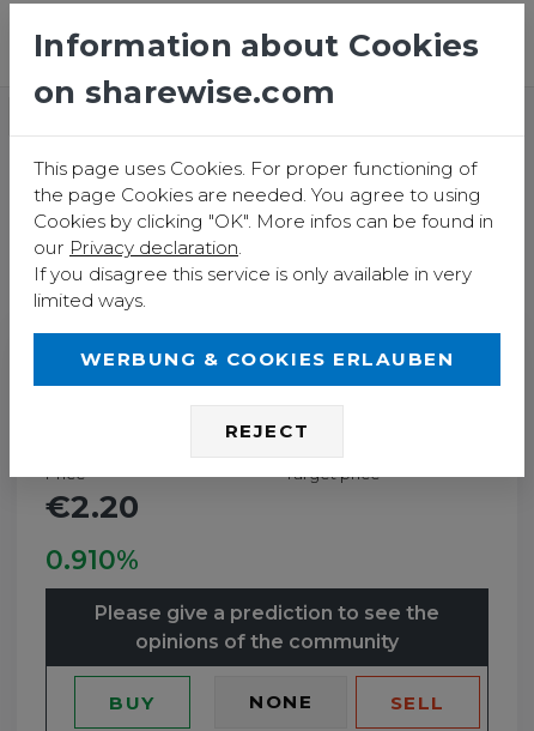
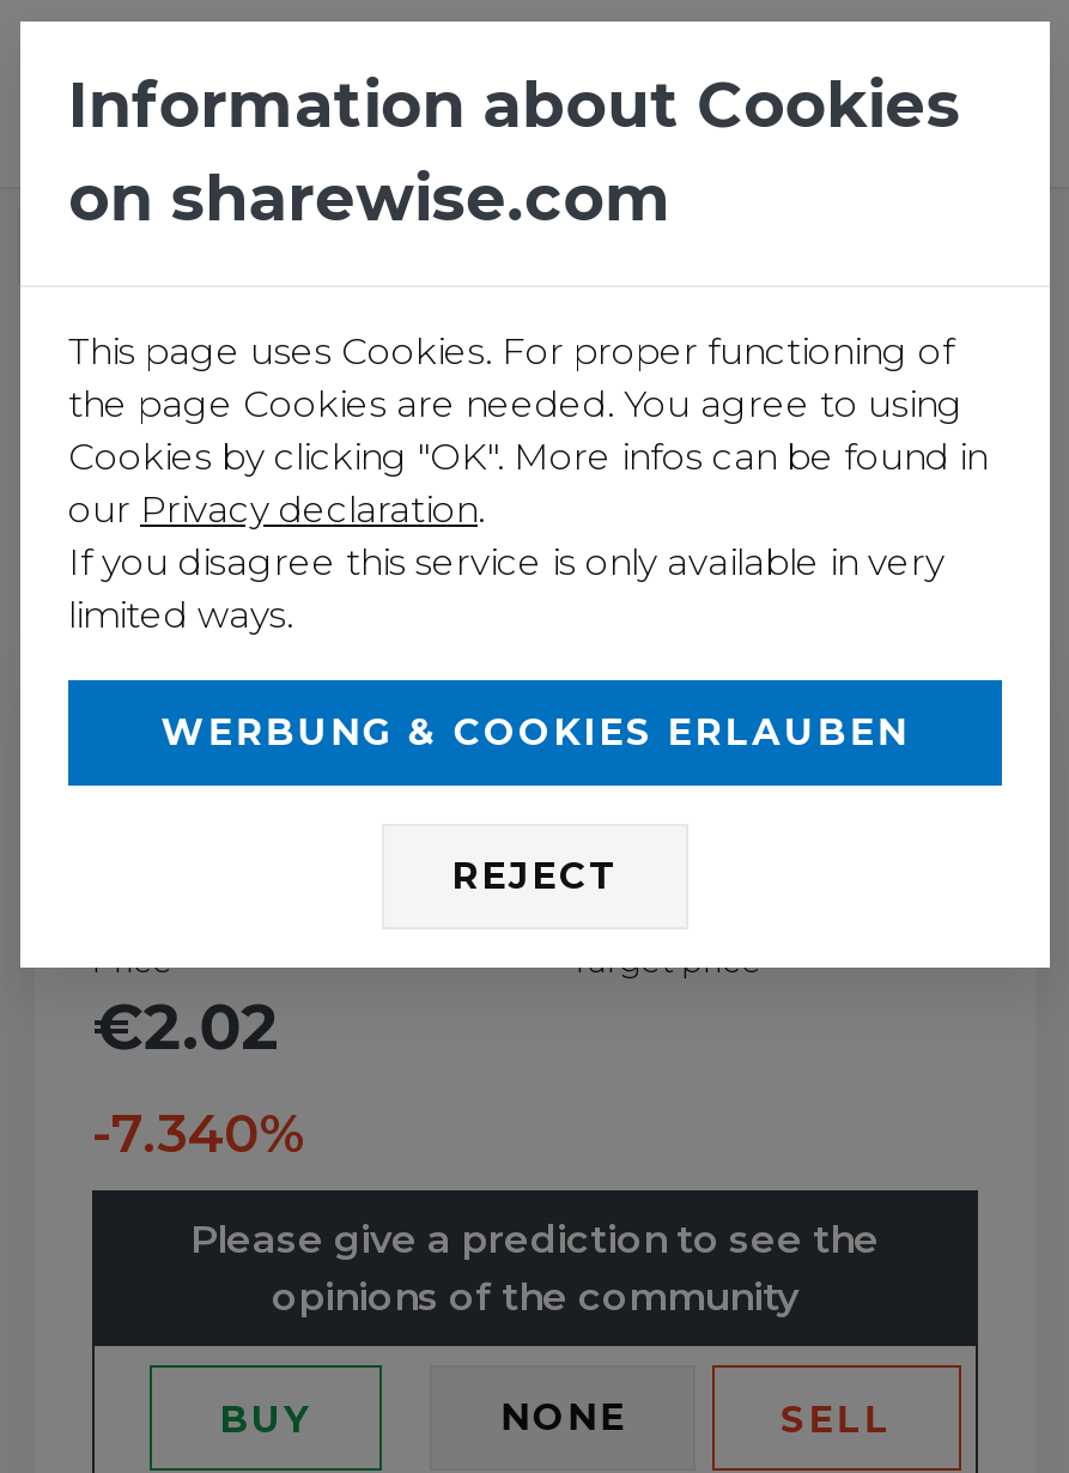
- €2.20
+ €2.02

- 0.910%
+ -7.340%
